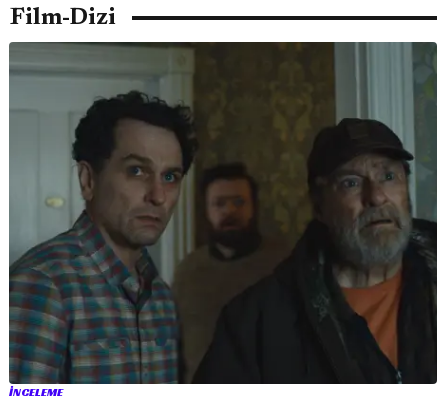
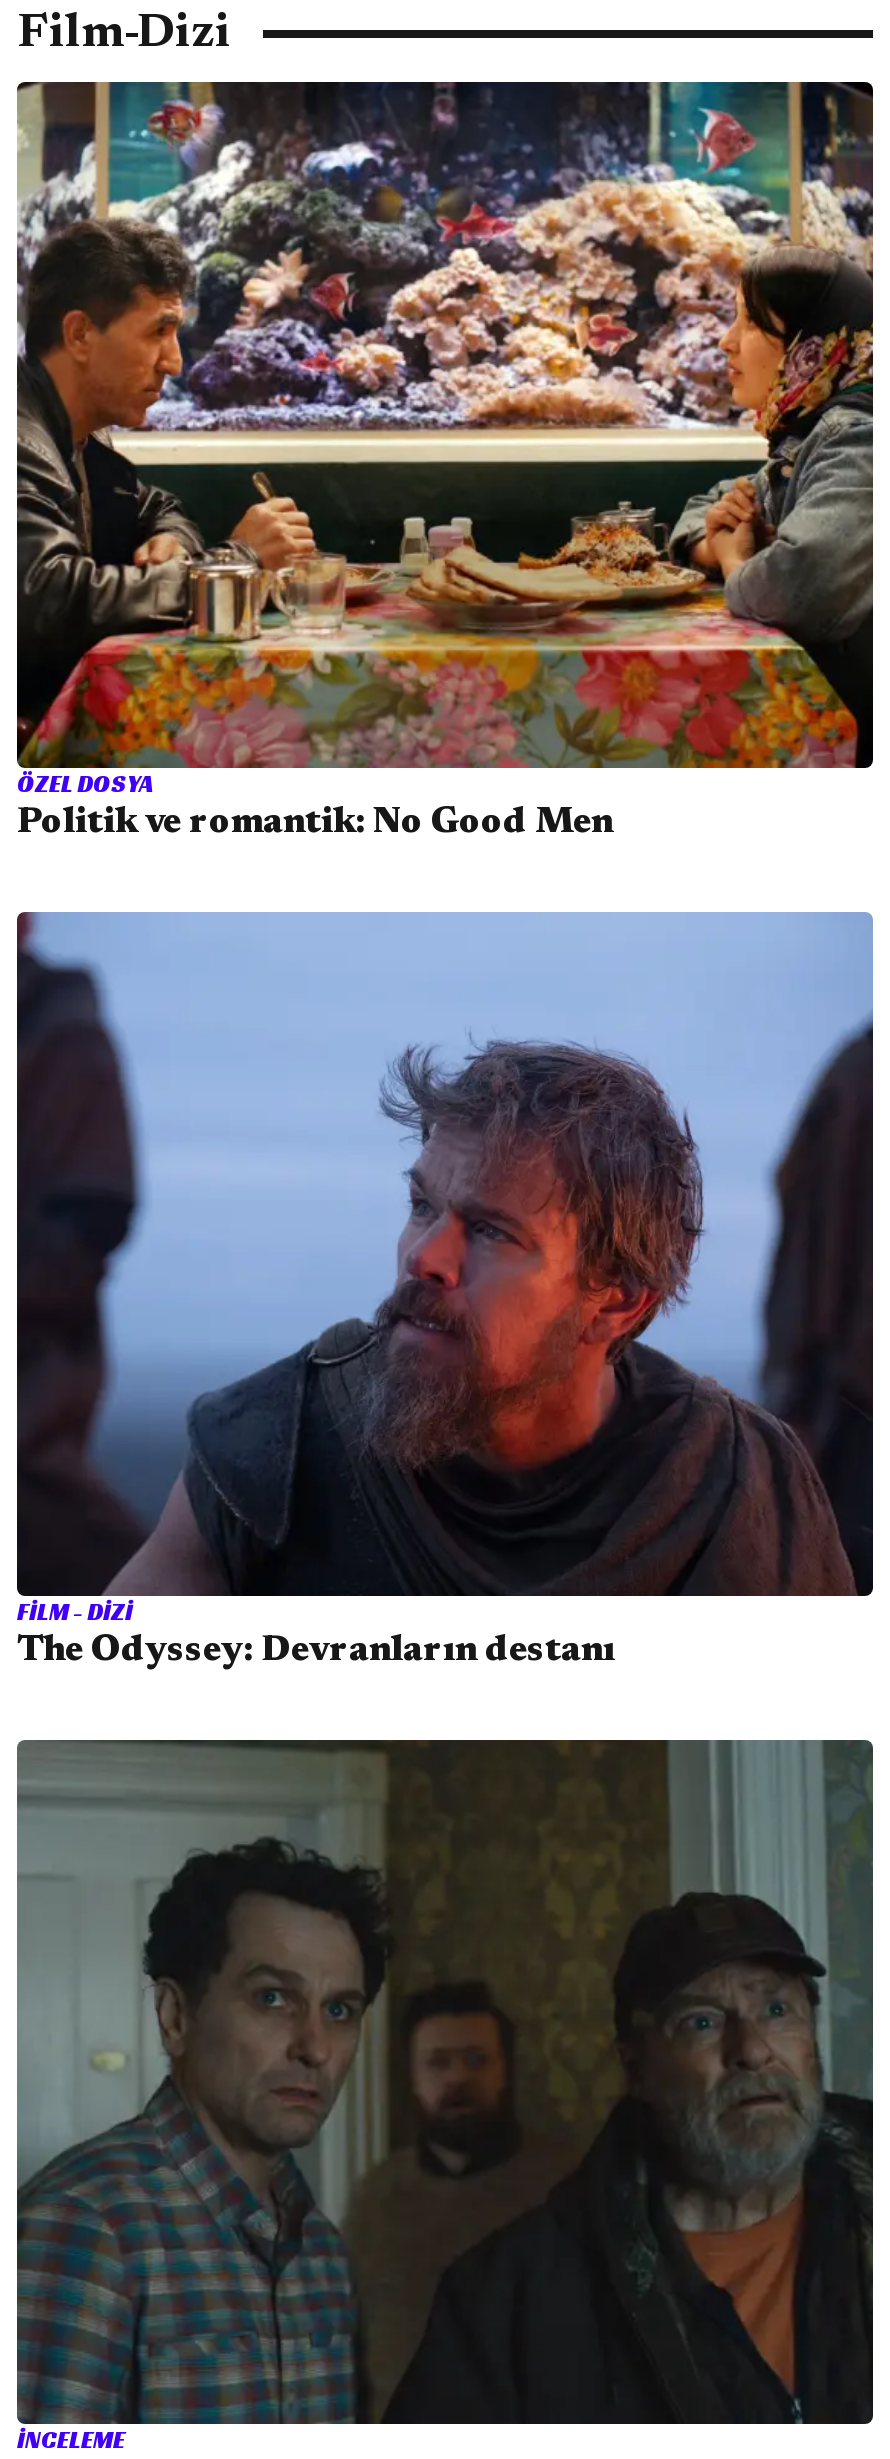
+ [image]
+ ÖZEL DOSYA
+ Politik ve romantik: No Good Men

+ [image]
+ FILM - DIZI
+ The Odyssey: Devranların destanı
